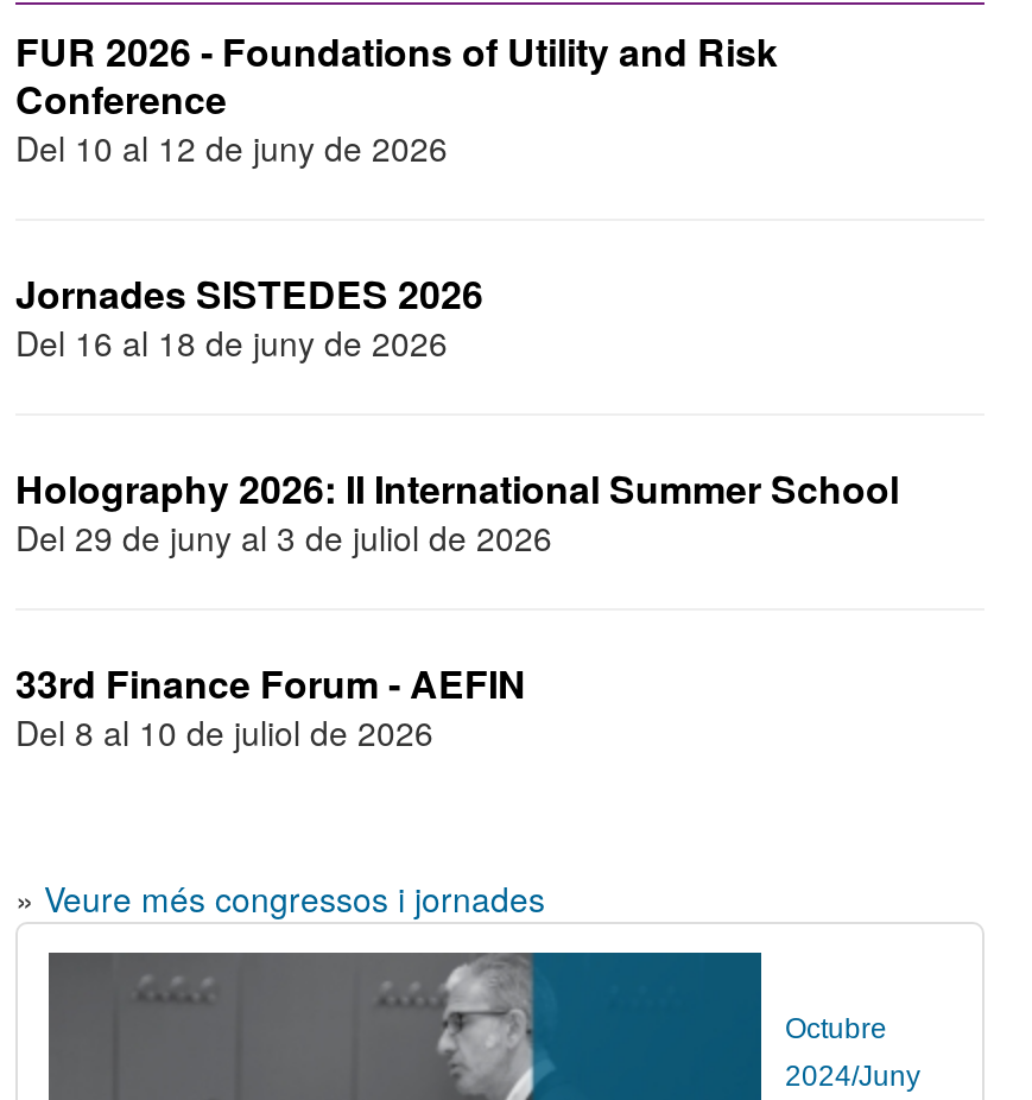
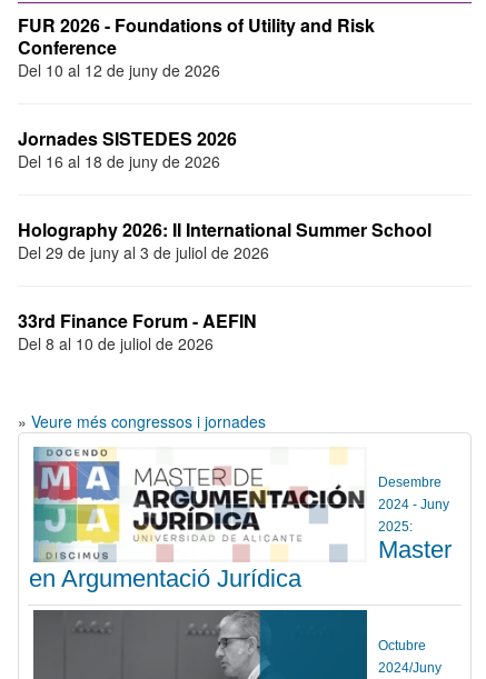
+ [image]
+ Desembre
+ 2024 - Juny
+ 2025:
+ Master
+ en Argumentació Jurídica

+ [image]
